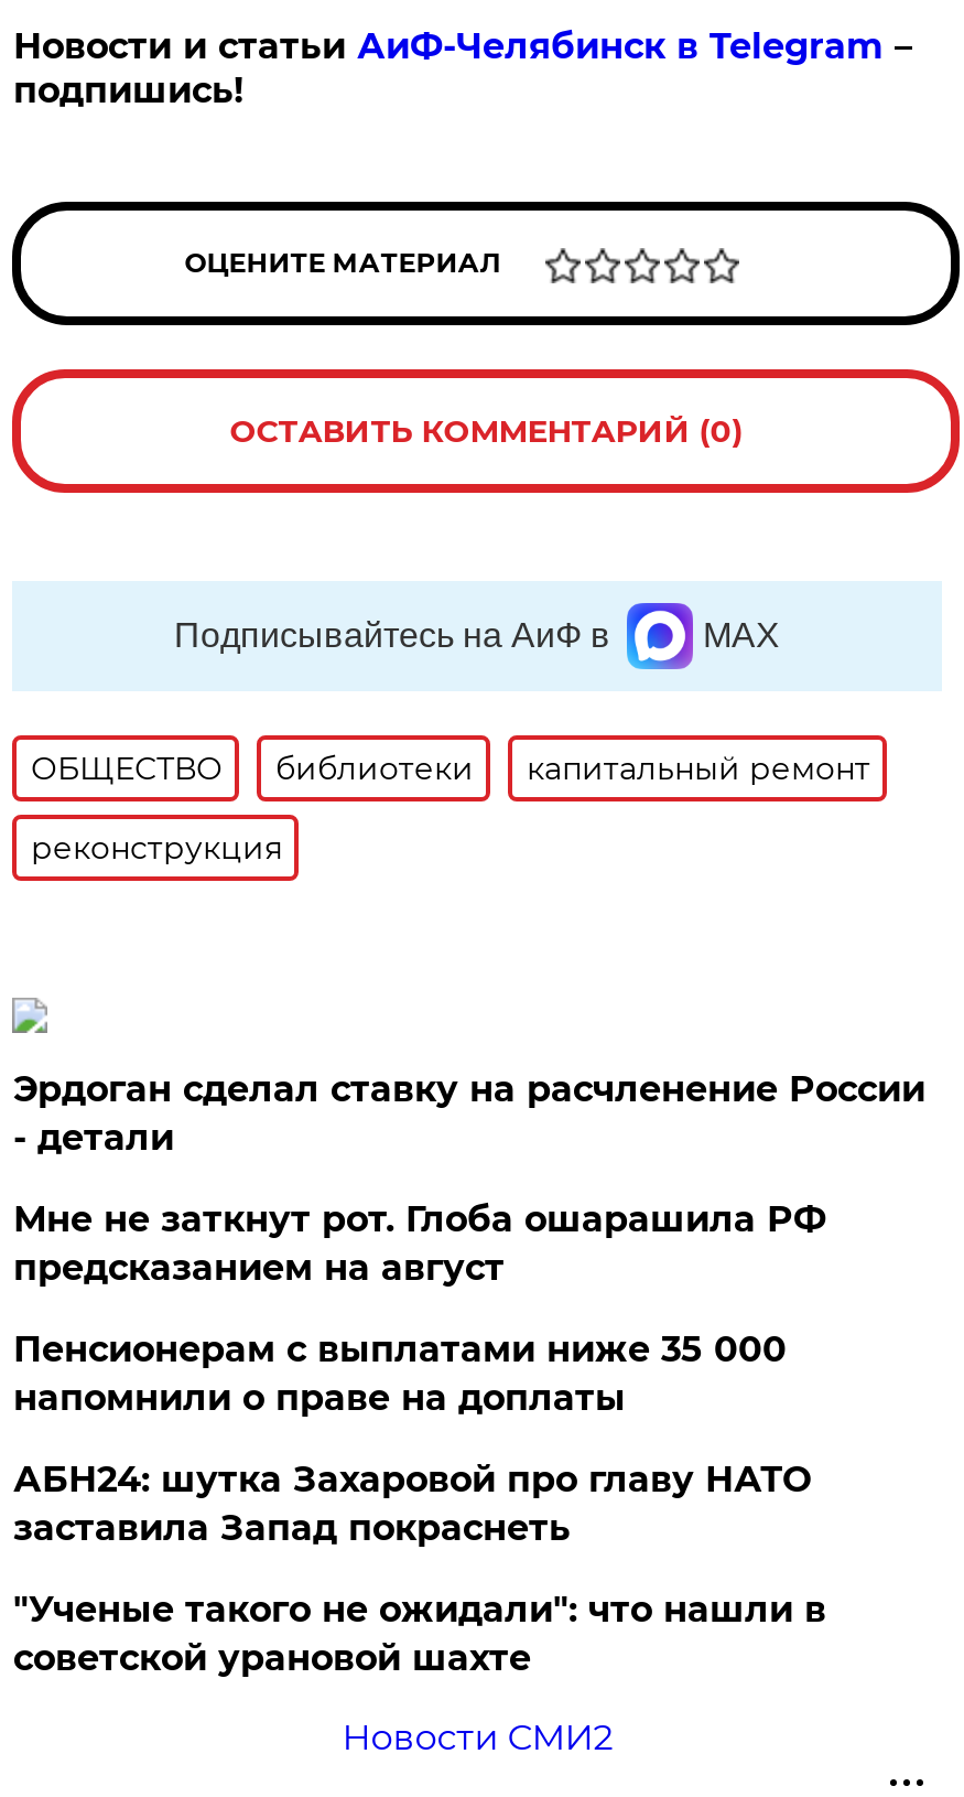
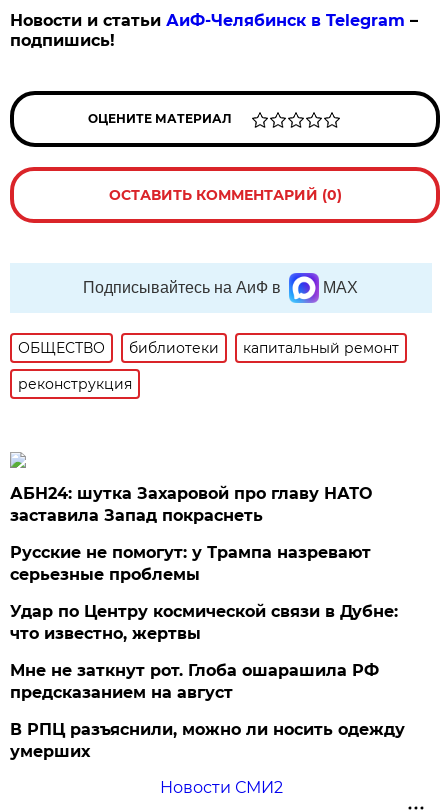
- Эрдоган сделал ставку на расчленение России
- - детали
- Пенсионерам с выплатами ниже 35 000
- напомнили о праве на доплаты

moved down: Мне не заткнут рот. Глоба ошарашила РФ | предсказанием на август

moved up: АБН24: шутка Захаровой про главу НАТО | заставила Запад покраснеть

- "Ученые такого не ожидали": что нашли в
- советской урановой шахте
+ Русские не помогут: у Трампа назревают
+ серьезные проблемы
+ Удар по Центру космической связи в Дубне:
+ что известно, жертвы
+ В РПЦ разъяснили, можно ли носить одежду
+ умерших
